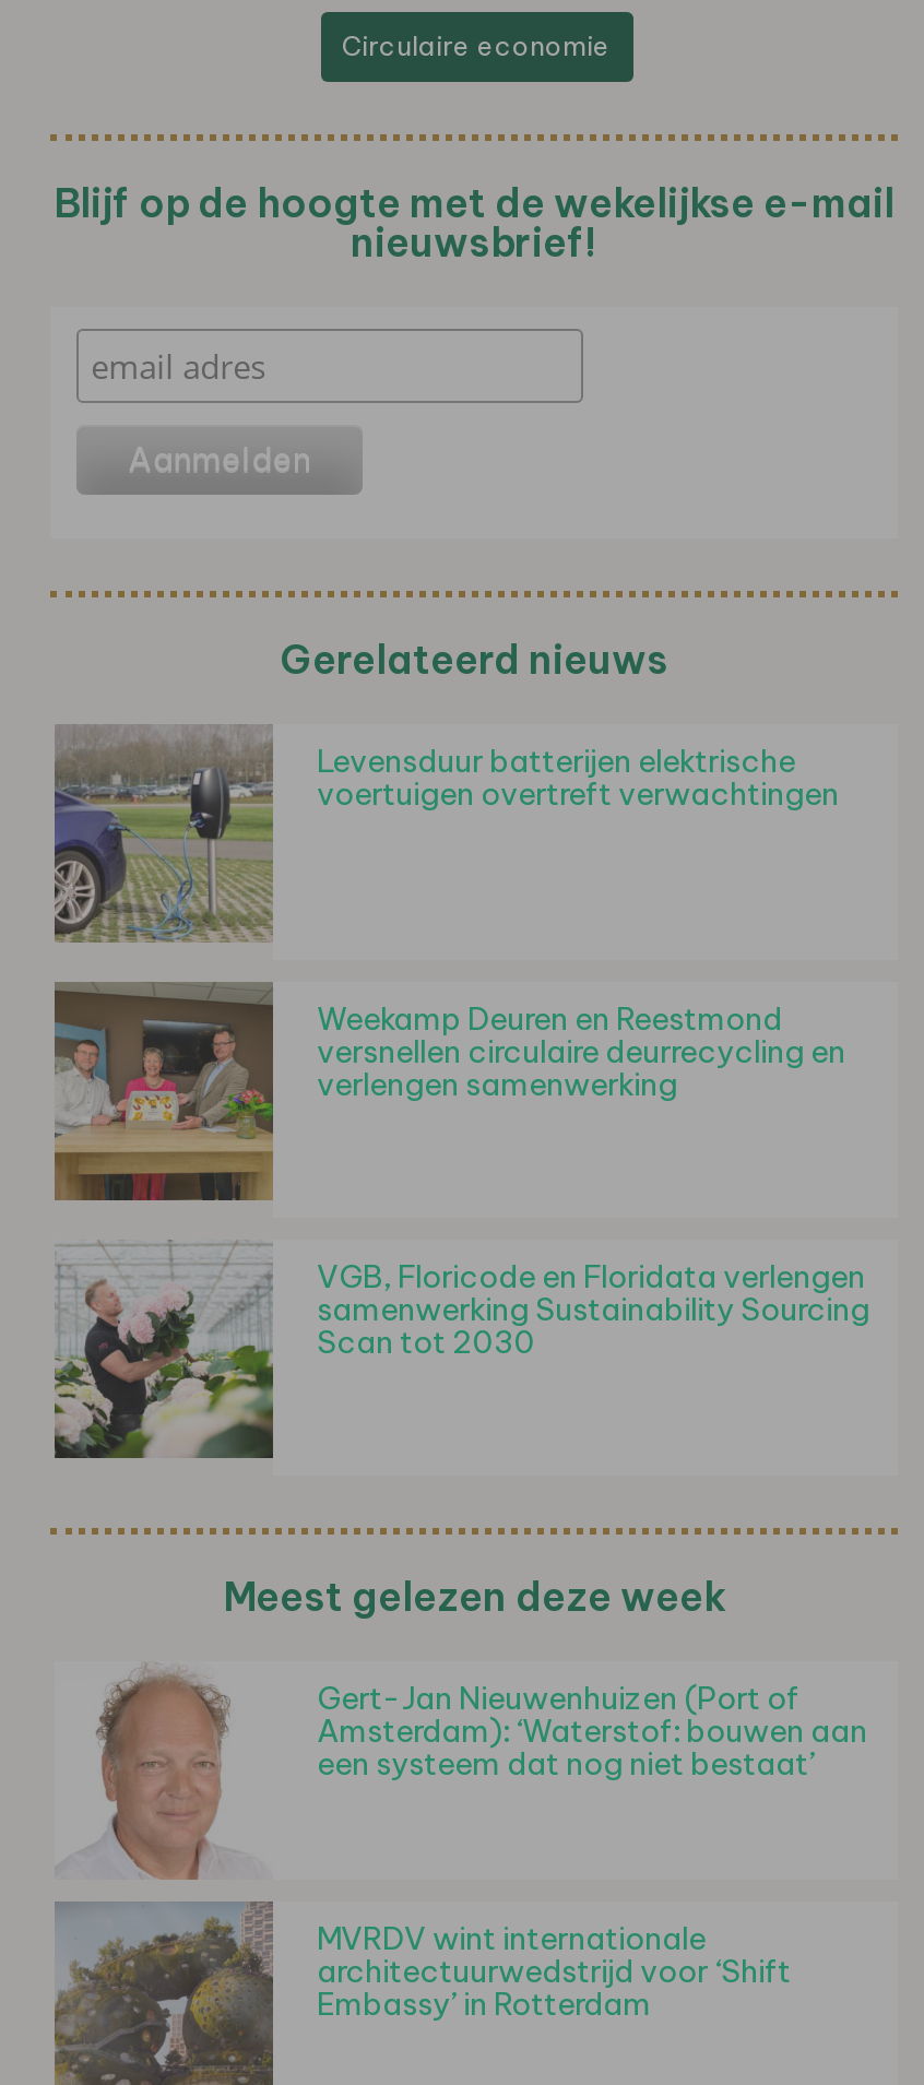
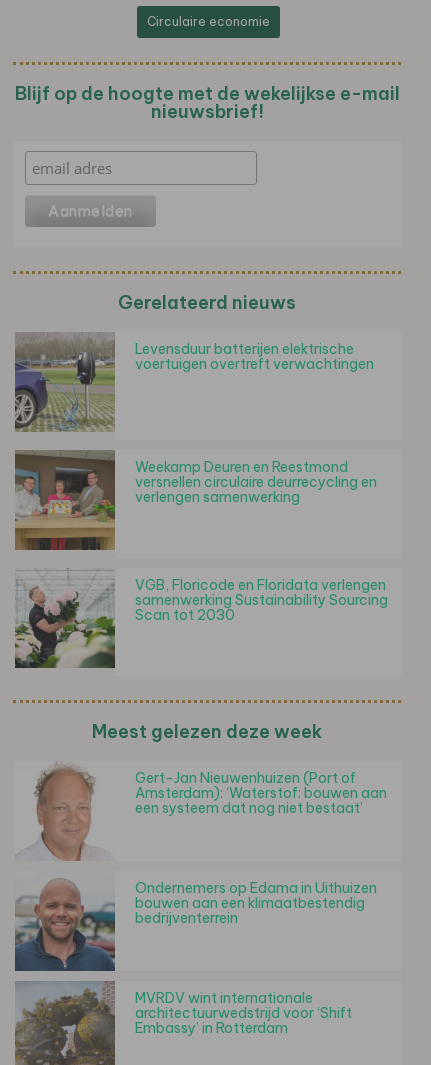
+ [image]
+ Ondernemers op Edama in Uithuizen
+ bouwen aan een klimaatbestendig
+ bedrijventerrein
